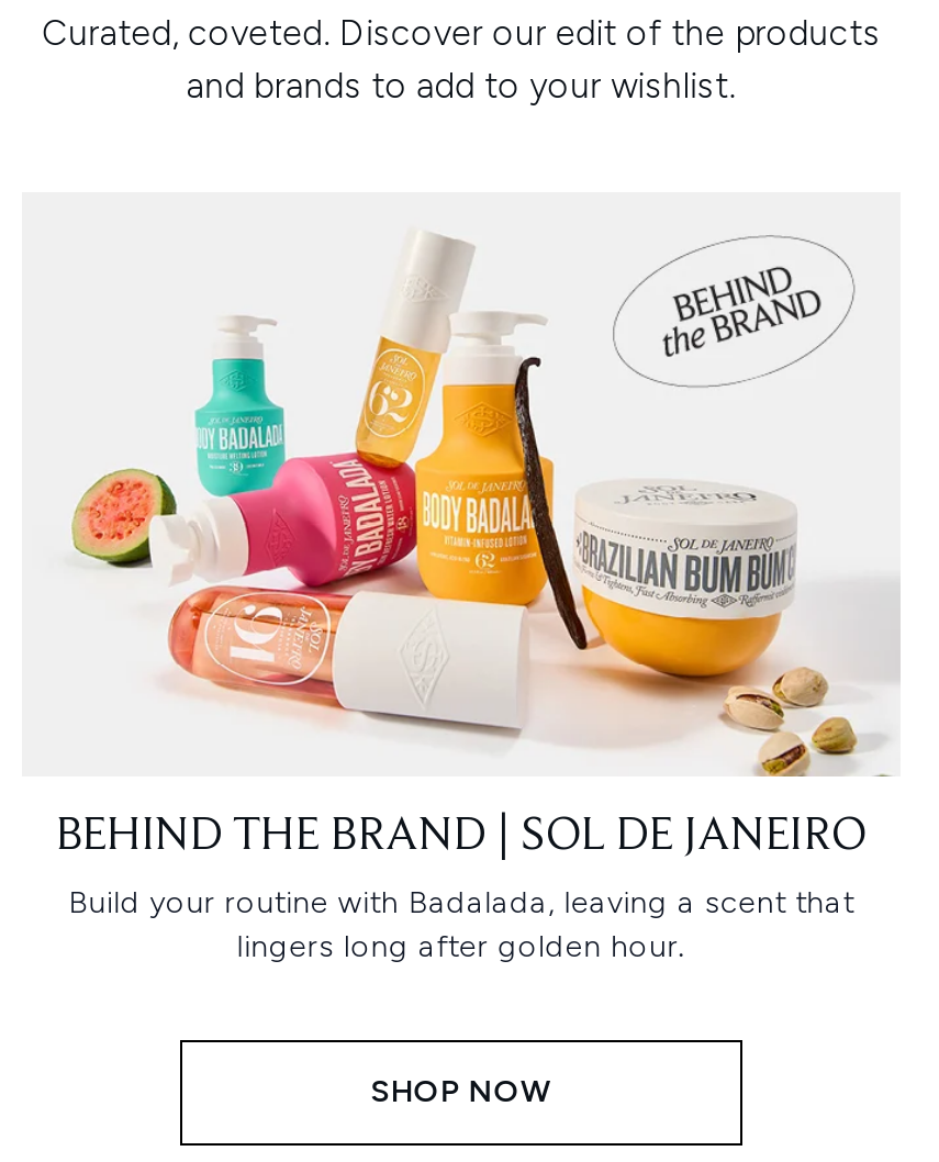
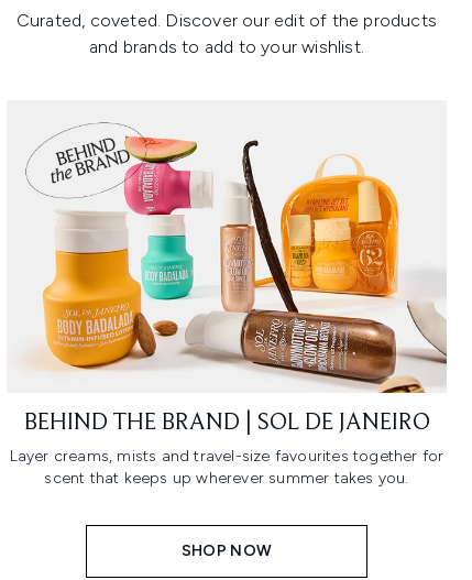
- [image]
+ [image]

- Build your routine with Badalada, leaving a scent that
- lingers long after golden hour.
+ Layer creams, mists and travel-size favourites together for
+ scent that keeps up wherever summer takes you.
